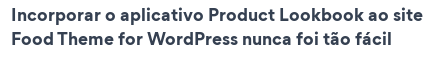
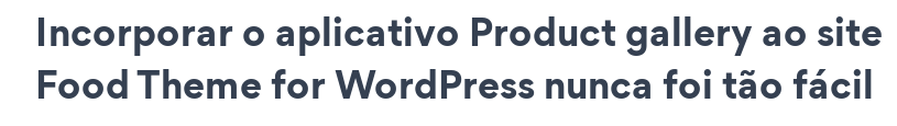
- Incorporar o aplicativo Product Lookbook ao site
+ Incorporar o aplicativo Product gallery ao site
